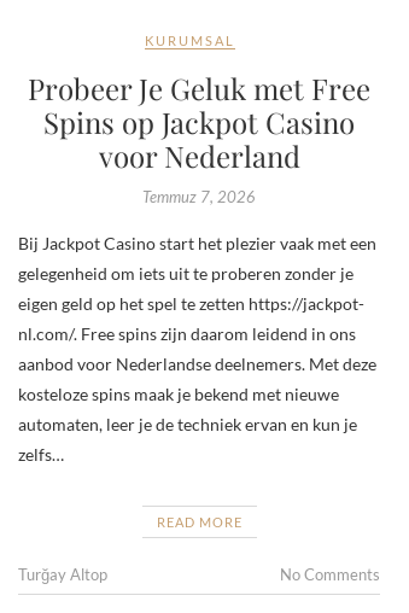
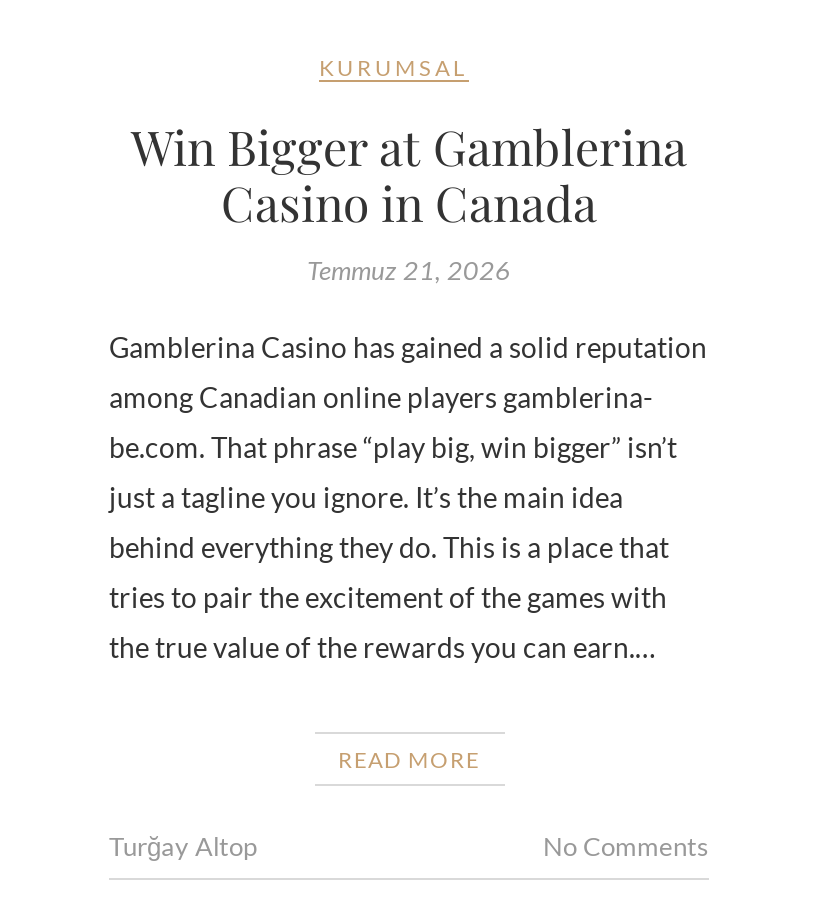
- Probeer Je Geluk met Free
- Spins op Jackpot Casino
- voor Nederland
- Temmuz 7, 2026
- Bij Jackpot Casino start het plezier vaak met een
- gelegenheid om iets uit te proberen zonder je
- eigen geld op het spel te zetten https://jackpot-
- nl.com/. Free spins zijn daarom leidend in ons
- aanbod voor Nederlandse deelnemers. Met deze
- kosteloze spins maak je bekend met nieuwe
- automaten, leer je de techniek ervan en kun je
- zelfs…
+ Win Bigger at Gamblerina
+ Casino in Canada
+ Temmuz 21, 2026
+ Gamblerina Casino has gained a solid reputation
+ among Canadian online players gamblerina-
+ be.com. That phrase “play big, win bigger” isn’t
+ just a tagline you ignore. It’s the main idea
+ behind everything they do. This is a place that
+ tries to pair the excitement of the games with
+ the true value of the rewards you can earn.…
